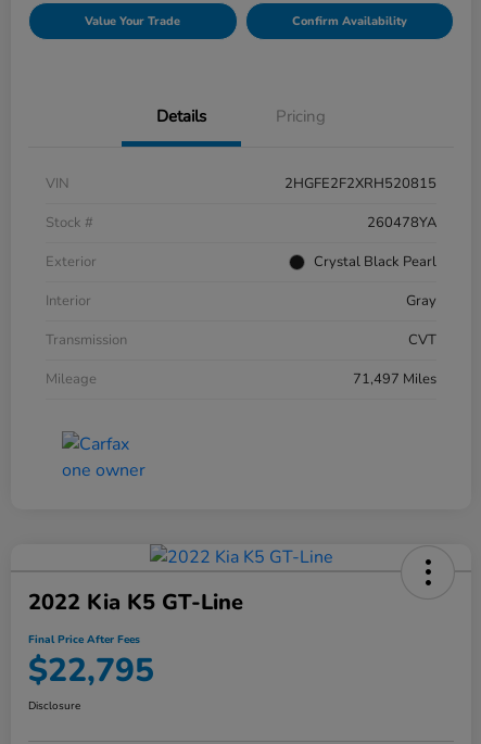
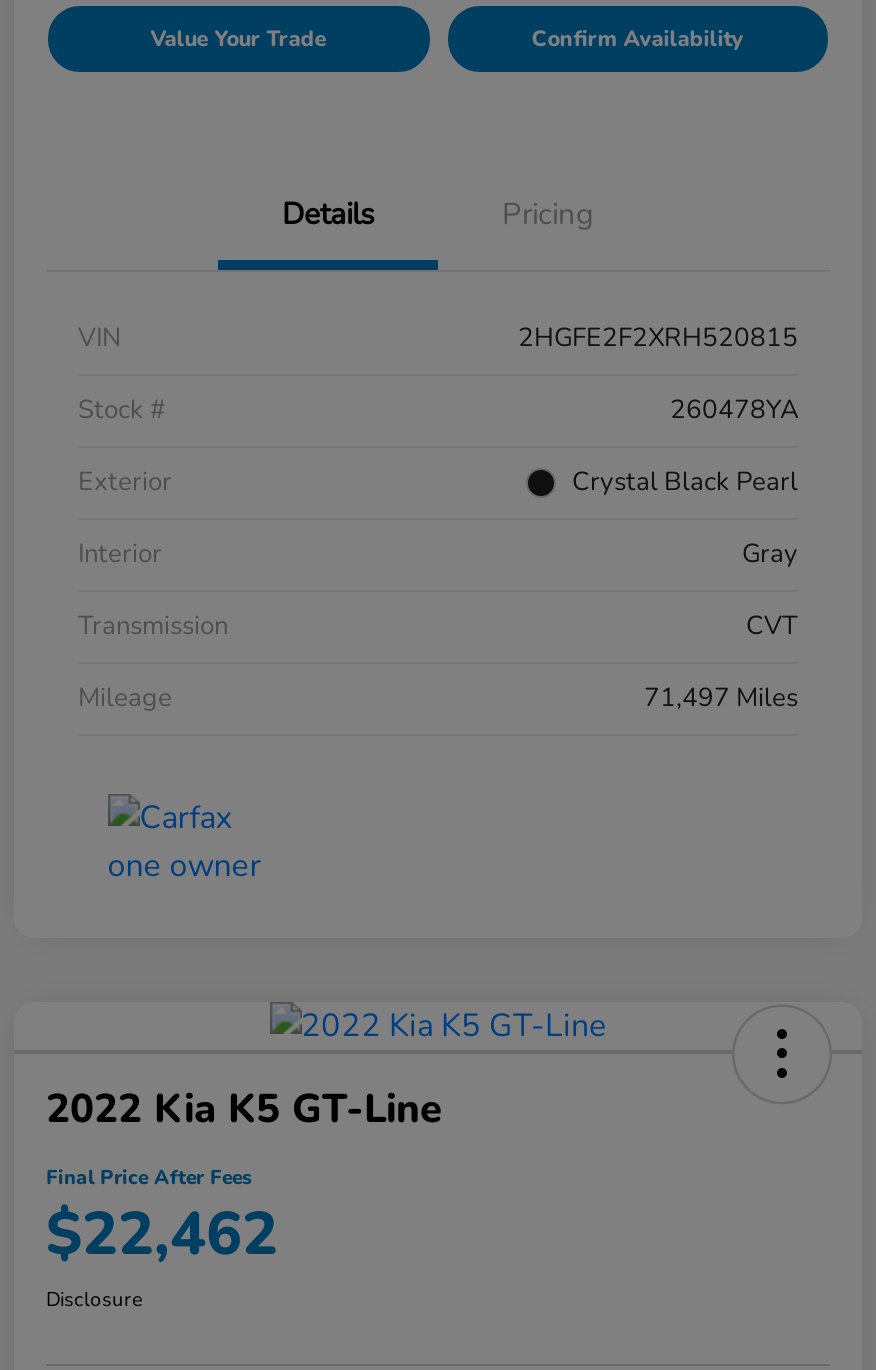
- $22,795
+ $22,462
